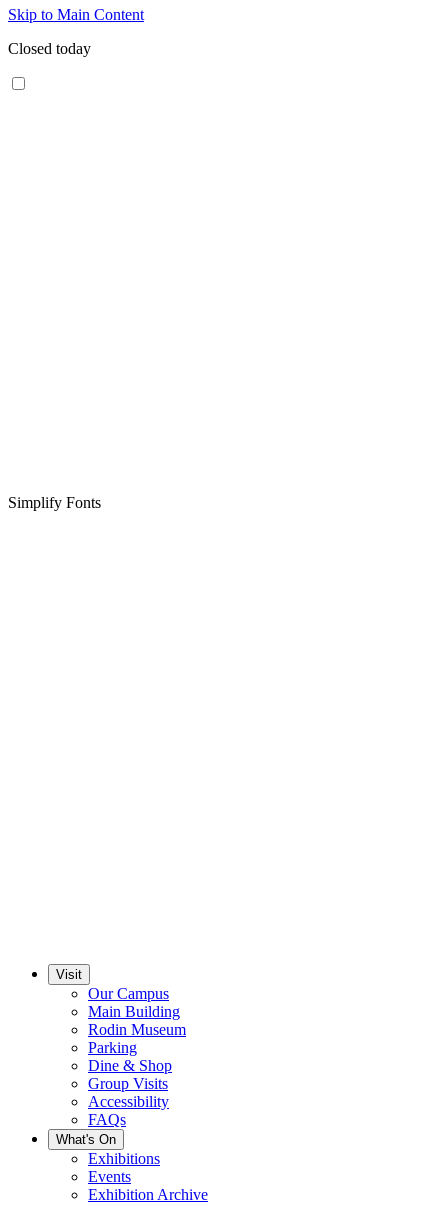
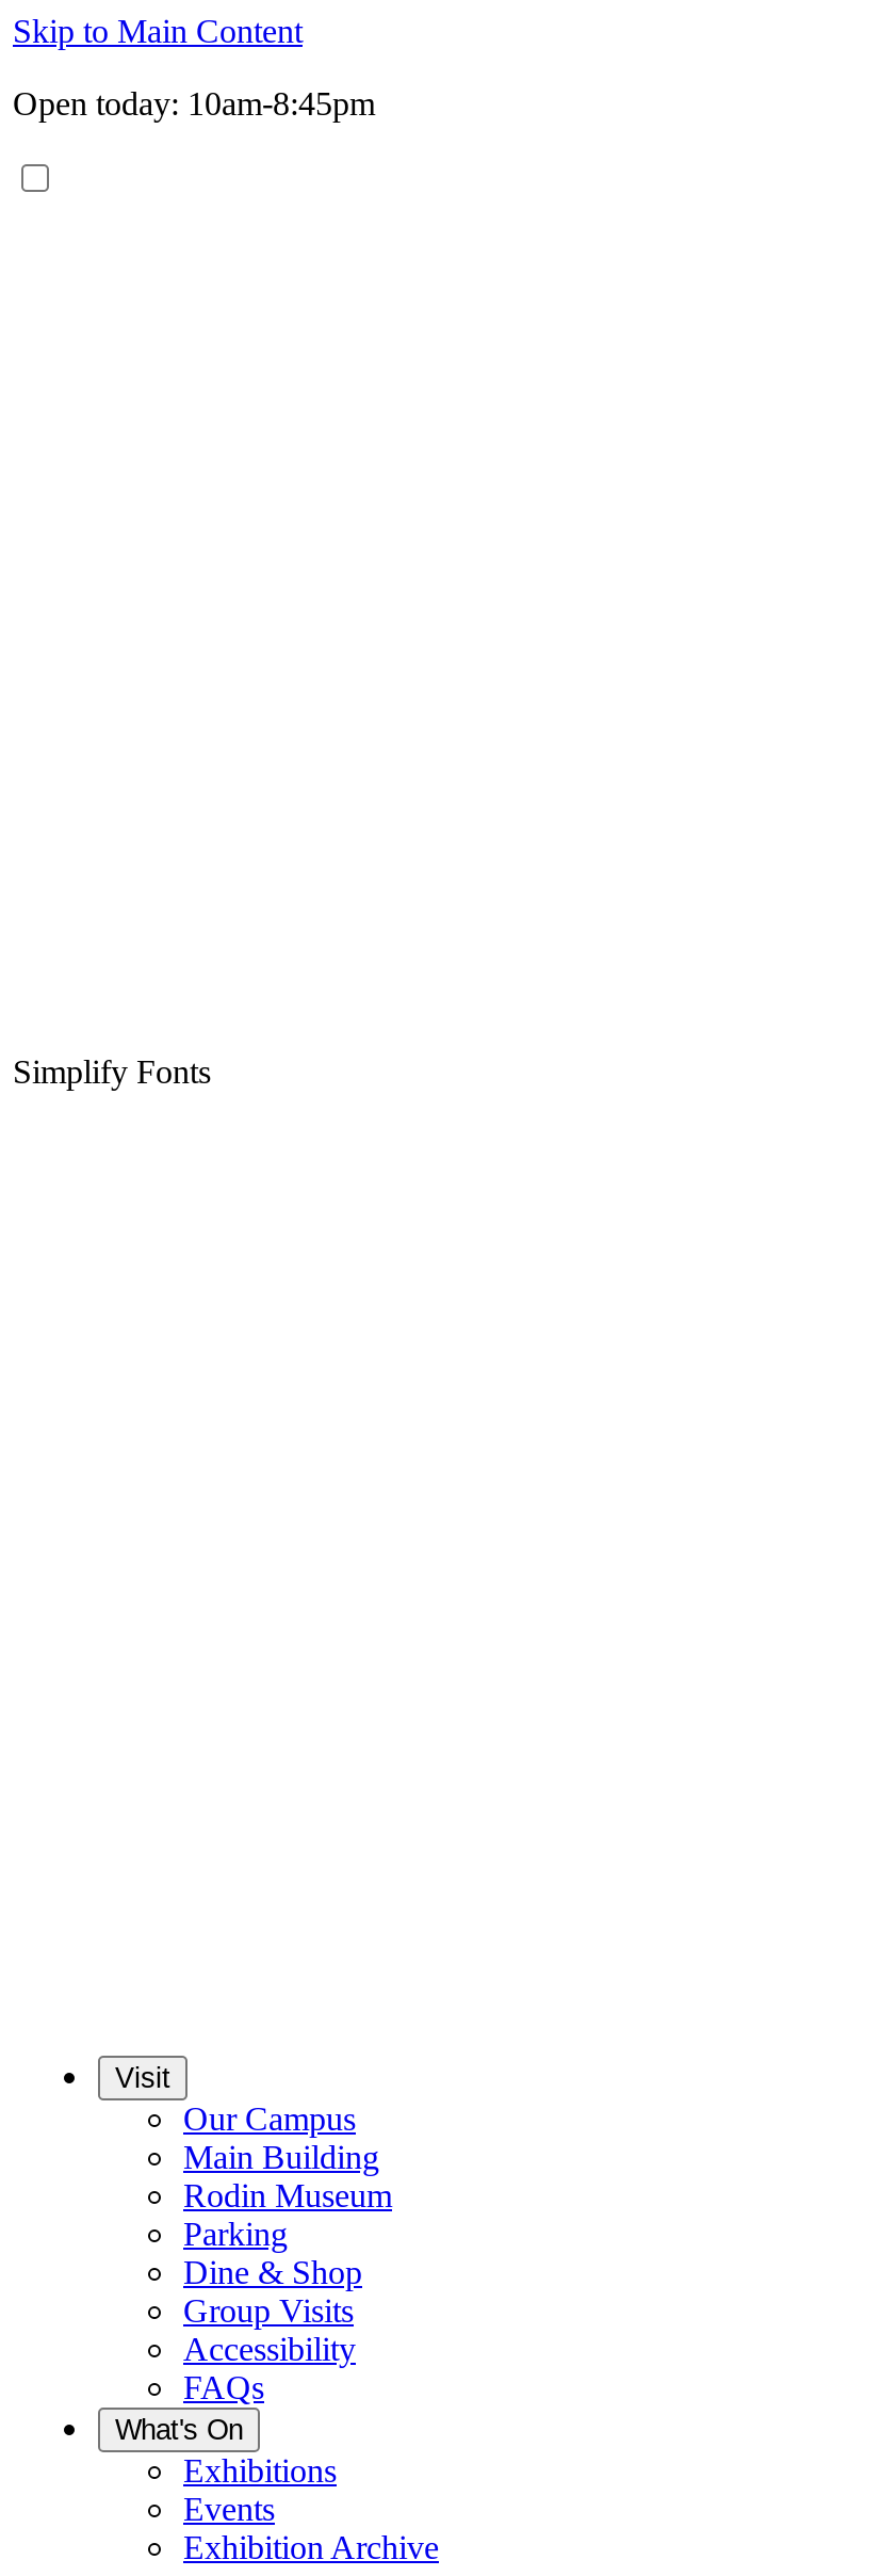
- Closed today
+ Open today: 10am-8:45pm
